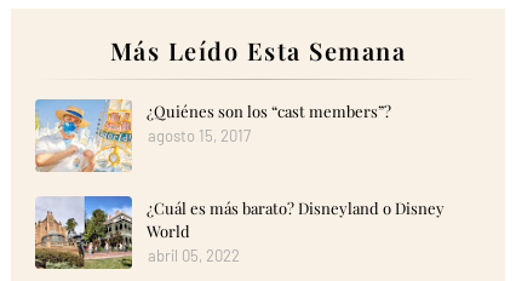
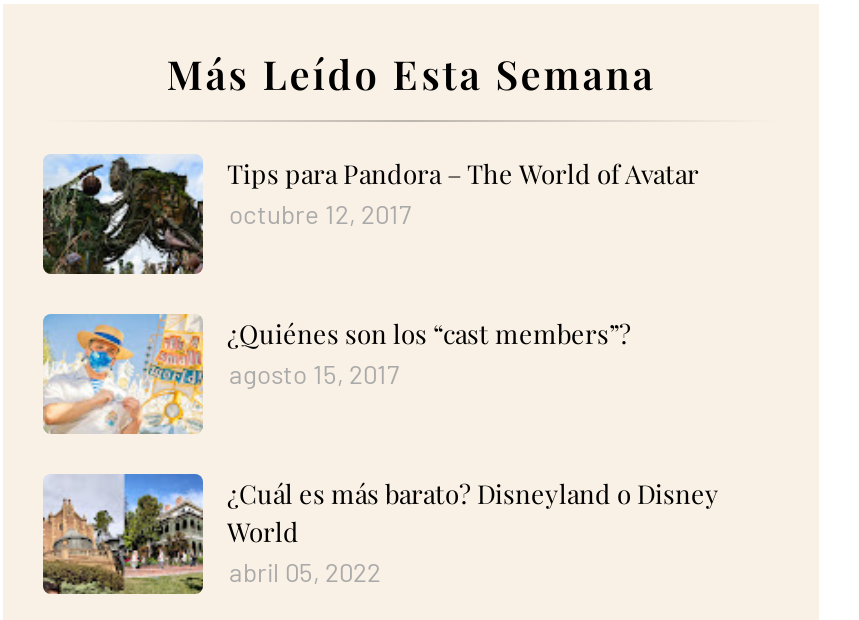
+ [image]
+ Tips para Pandora – The World of Avatar
+ octubre 12, 2017
